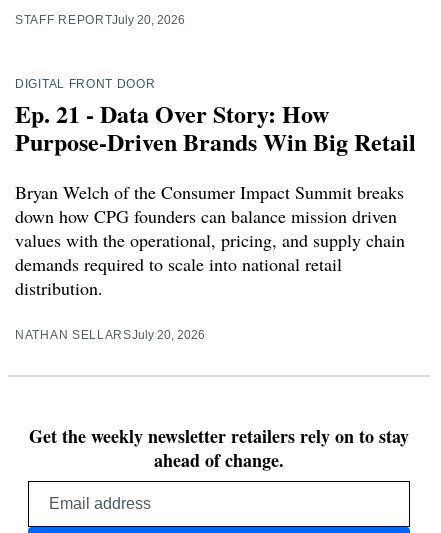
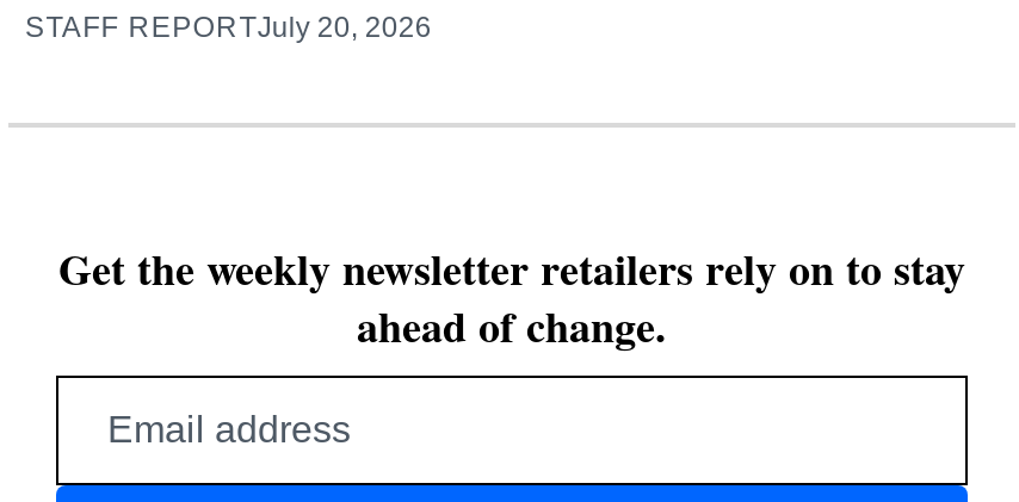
- DIGITAL FRONT DOOR
- Ep. 21 - Data Over Story: How
- Purpose-Driven Brands Win Big Retail
- Bryan Welch of the Consumer Impact Summit breaks
- down how CPG founders can balance mission driven
- values with the operational, pricing, and supply chain
- demands required to scale into national retail
- distribution.
- NATHAN SELLARSJuly 20, 2026
